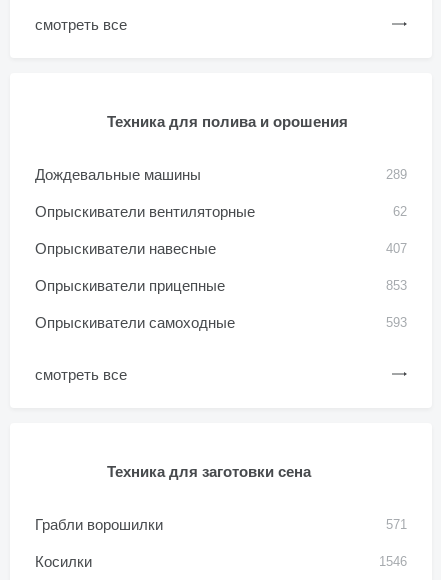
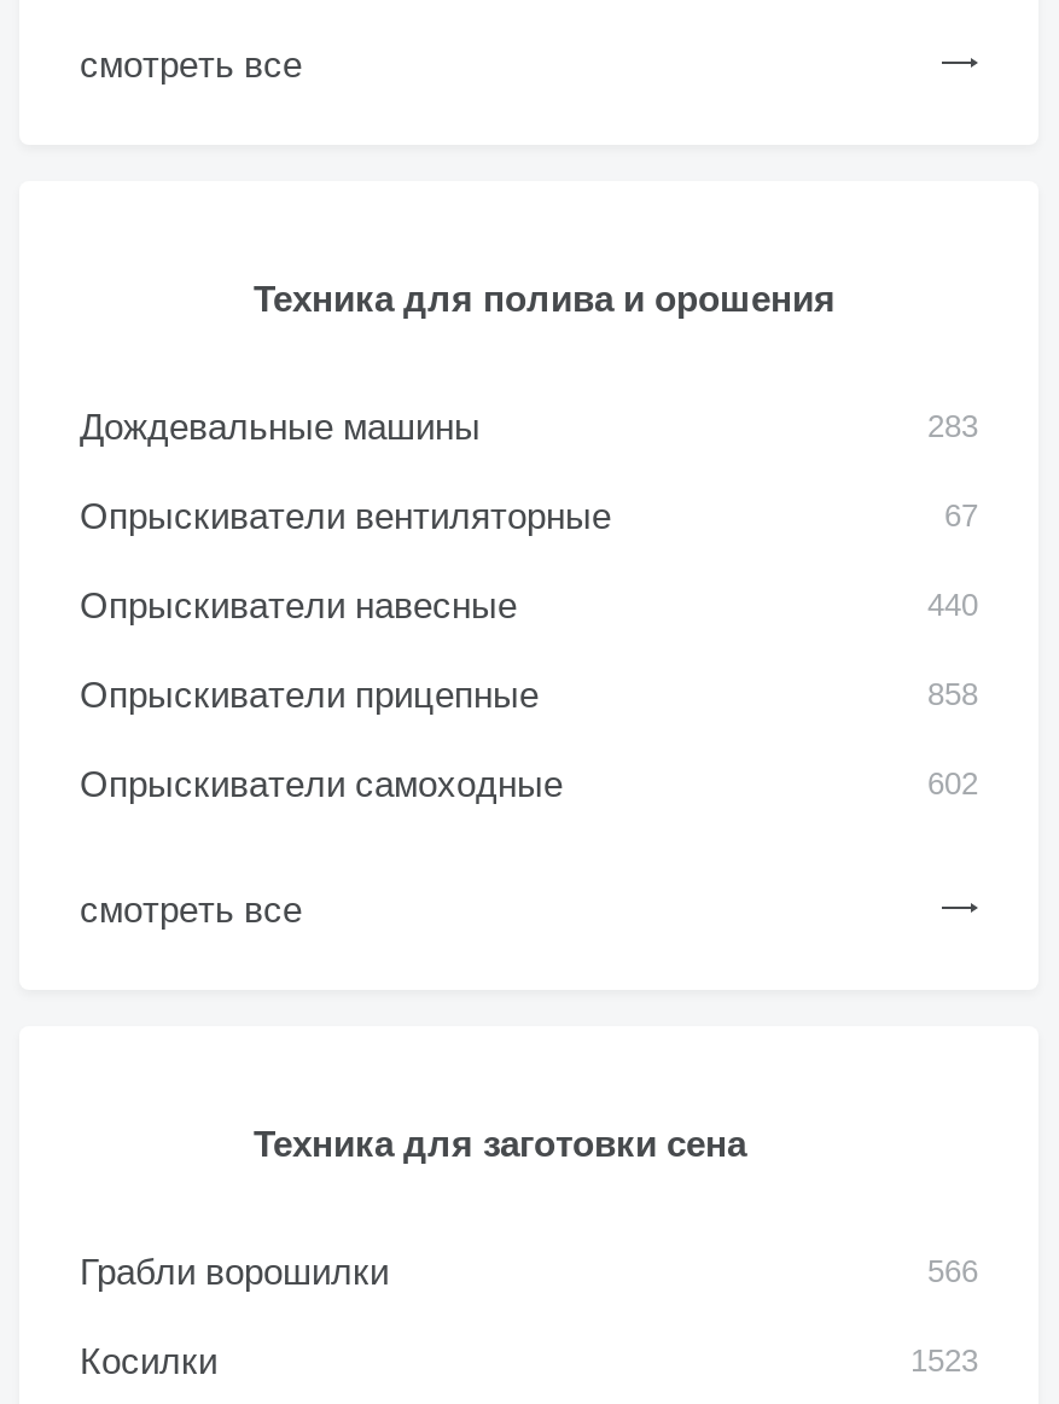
- 289
+ 283

- 62
+ 67

- 407
+ 440

- 853
+ 858

- 593
+ 602

- 571
+ 566

- 1546
+ 1523
